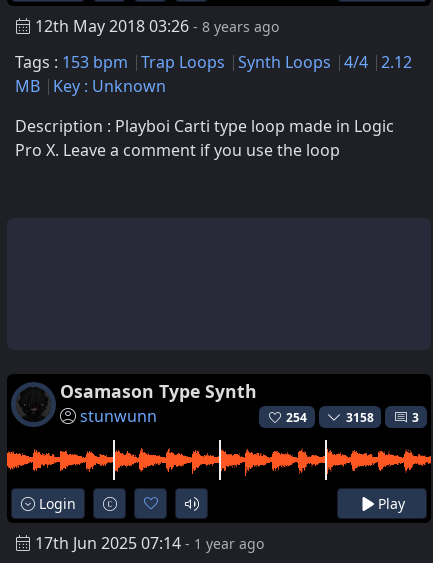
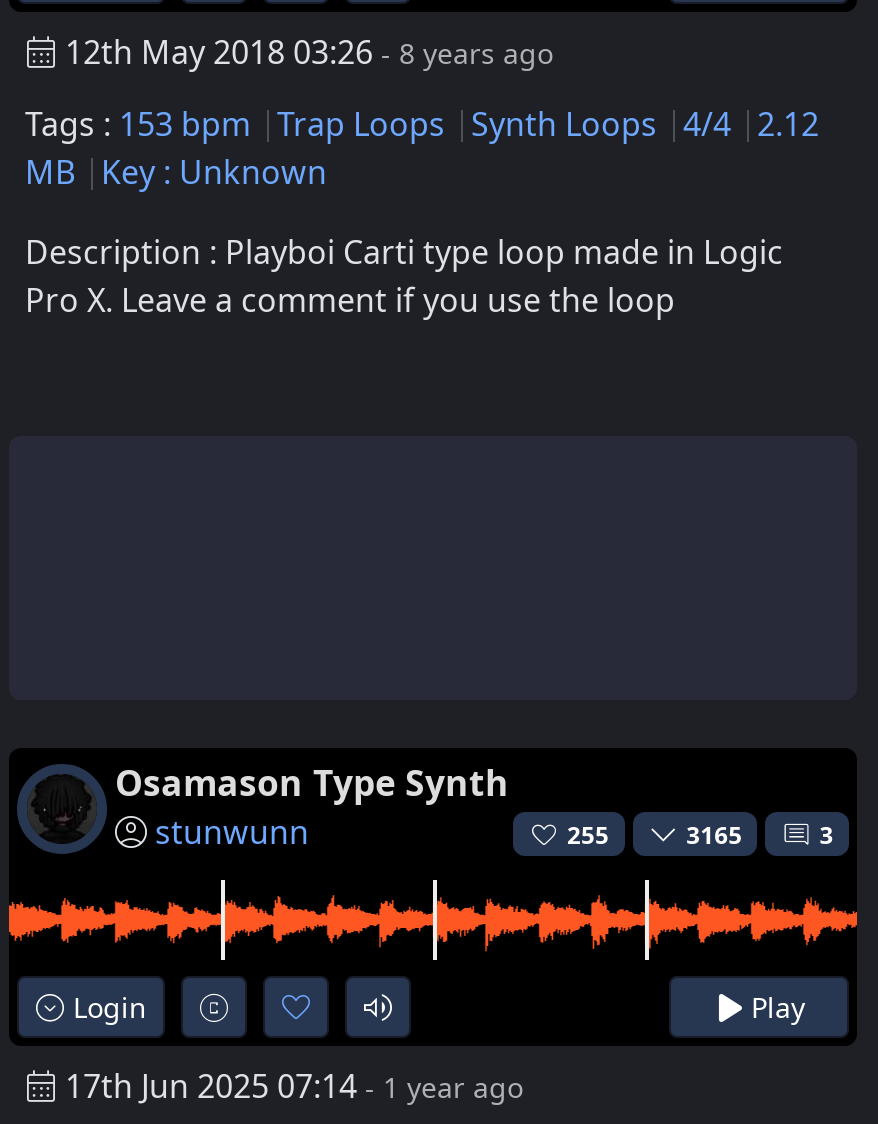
- 254
+ 255

- 3158
+ 3165
